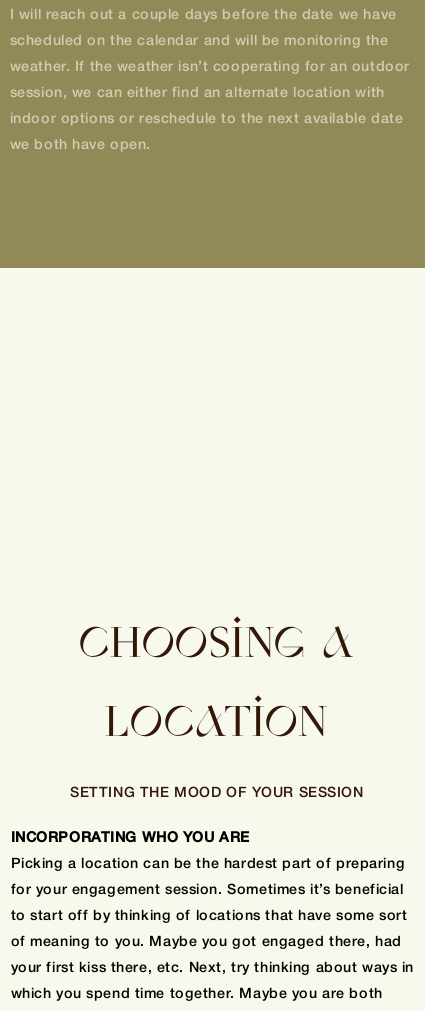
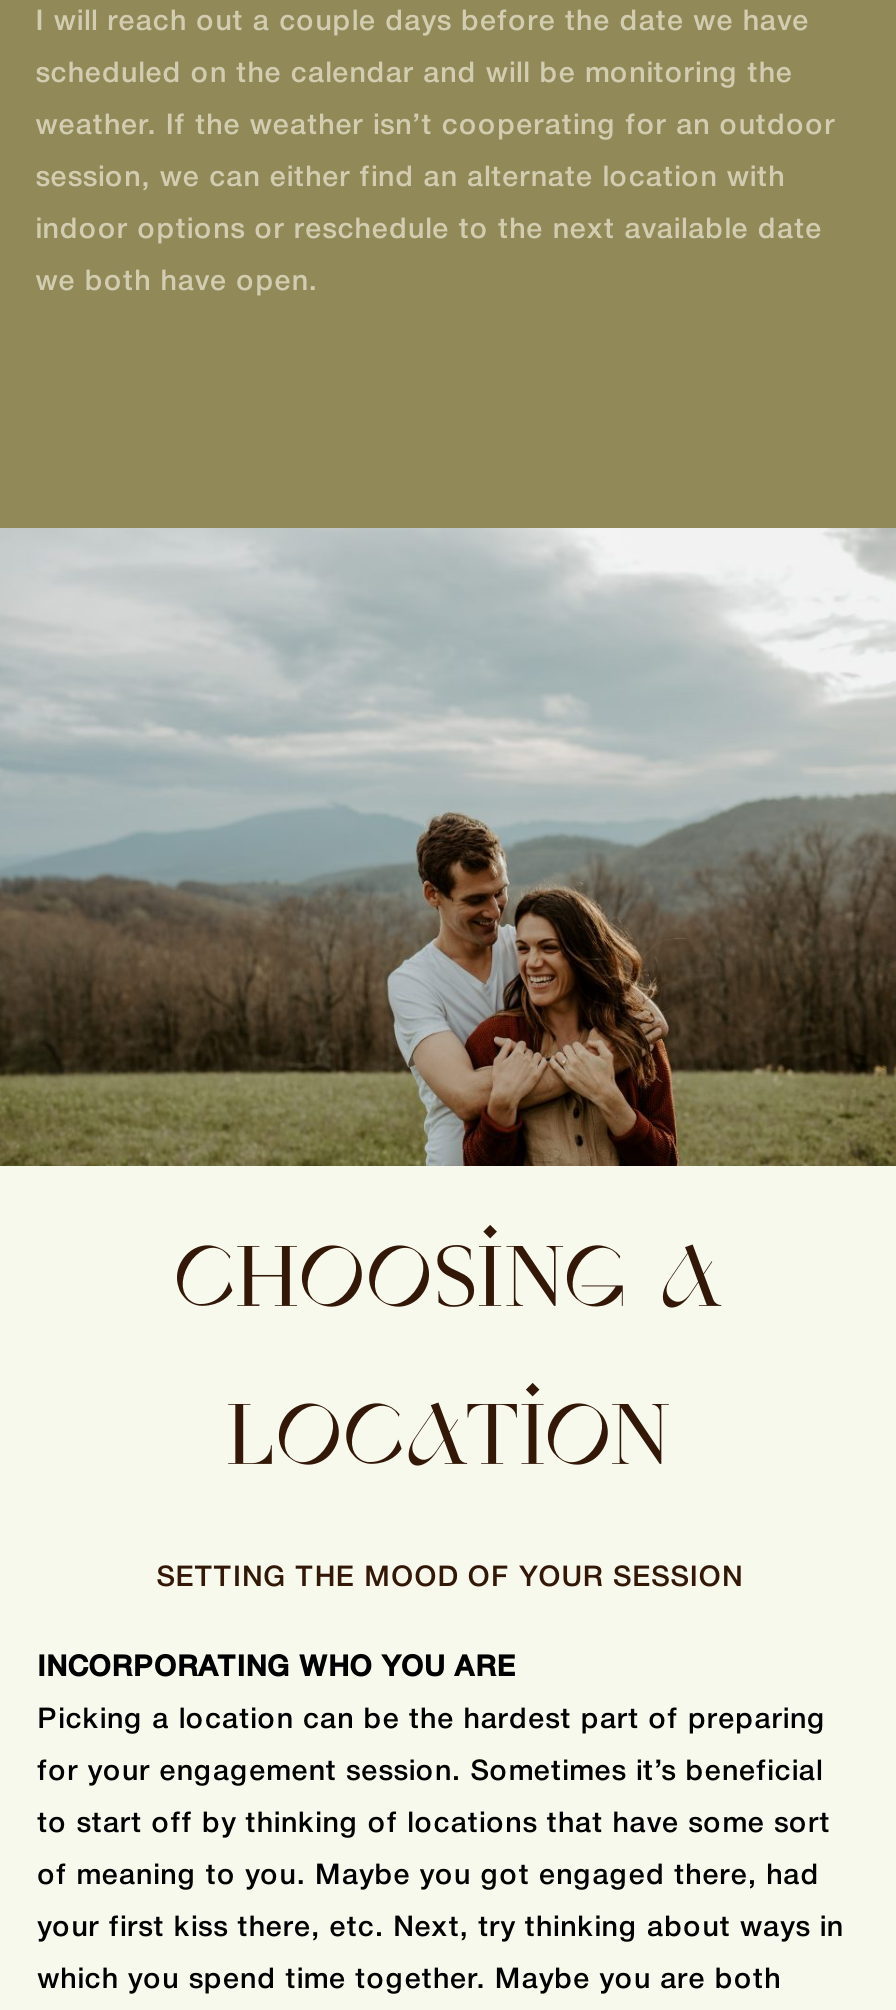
+ [image]
